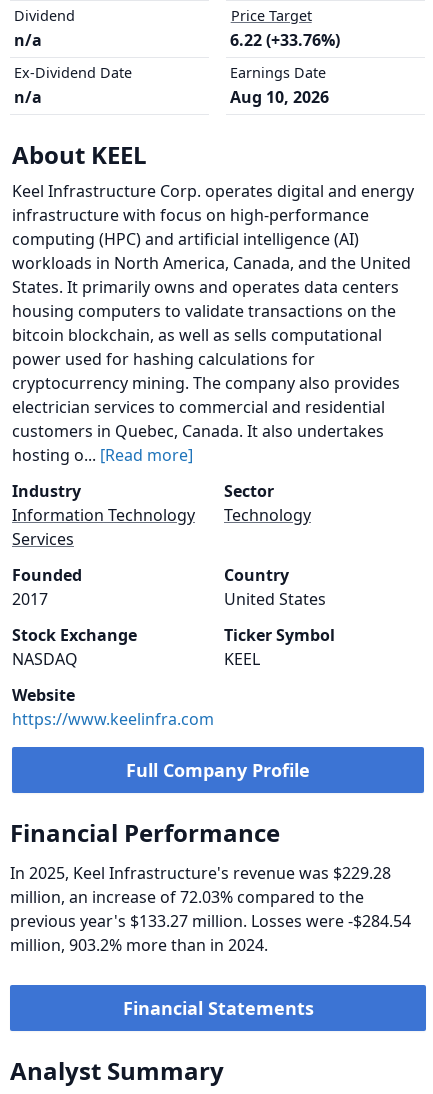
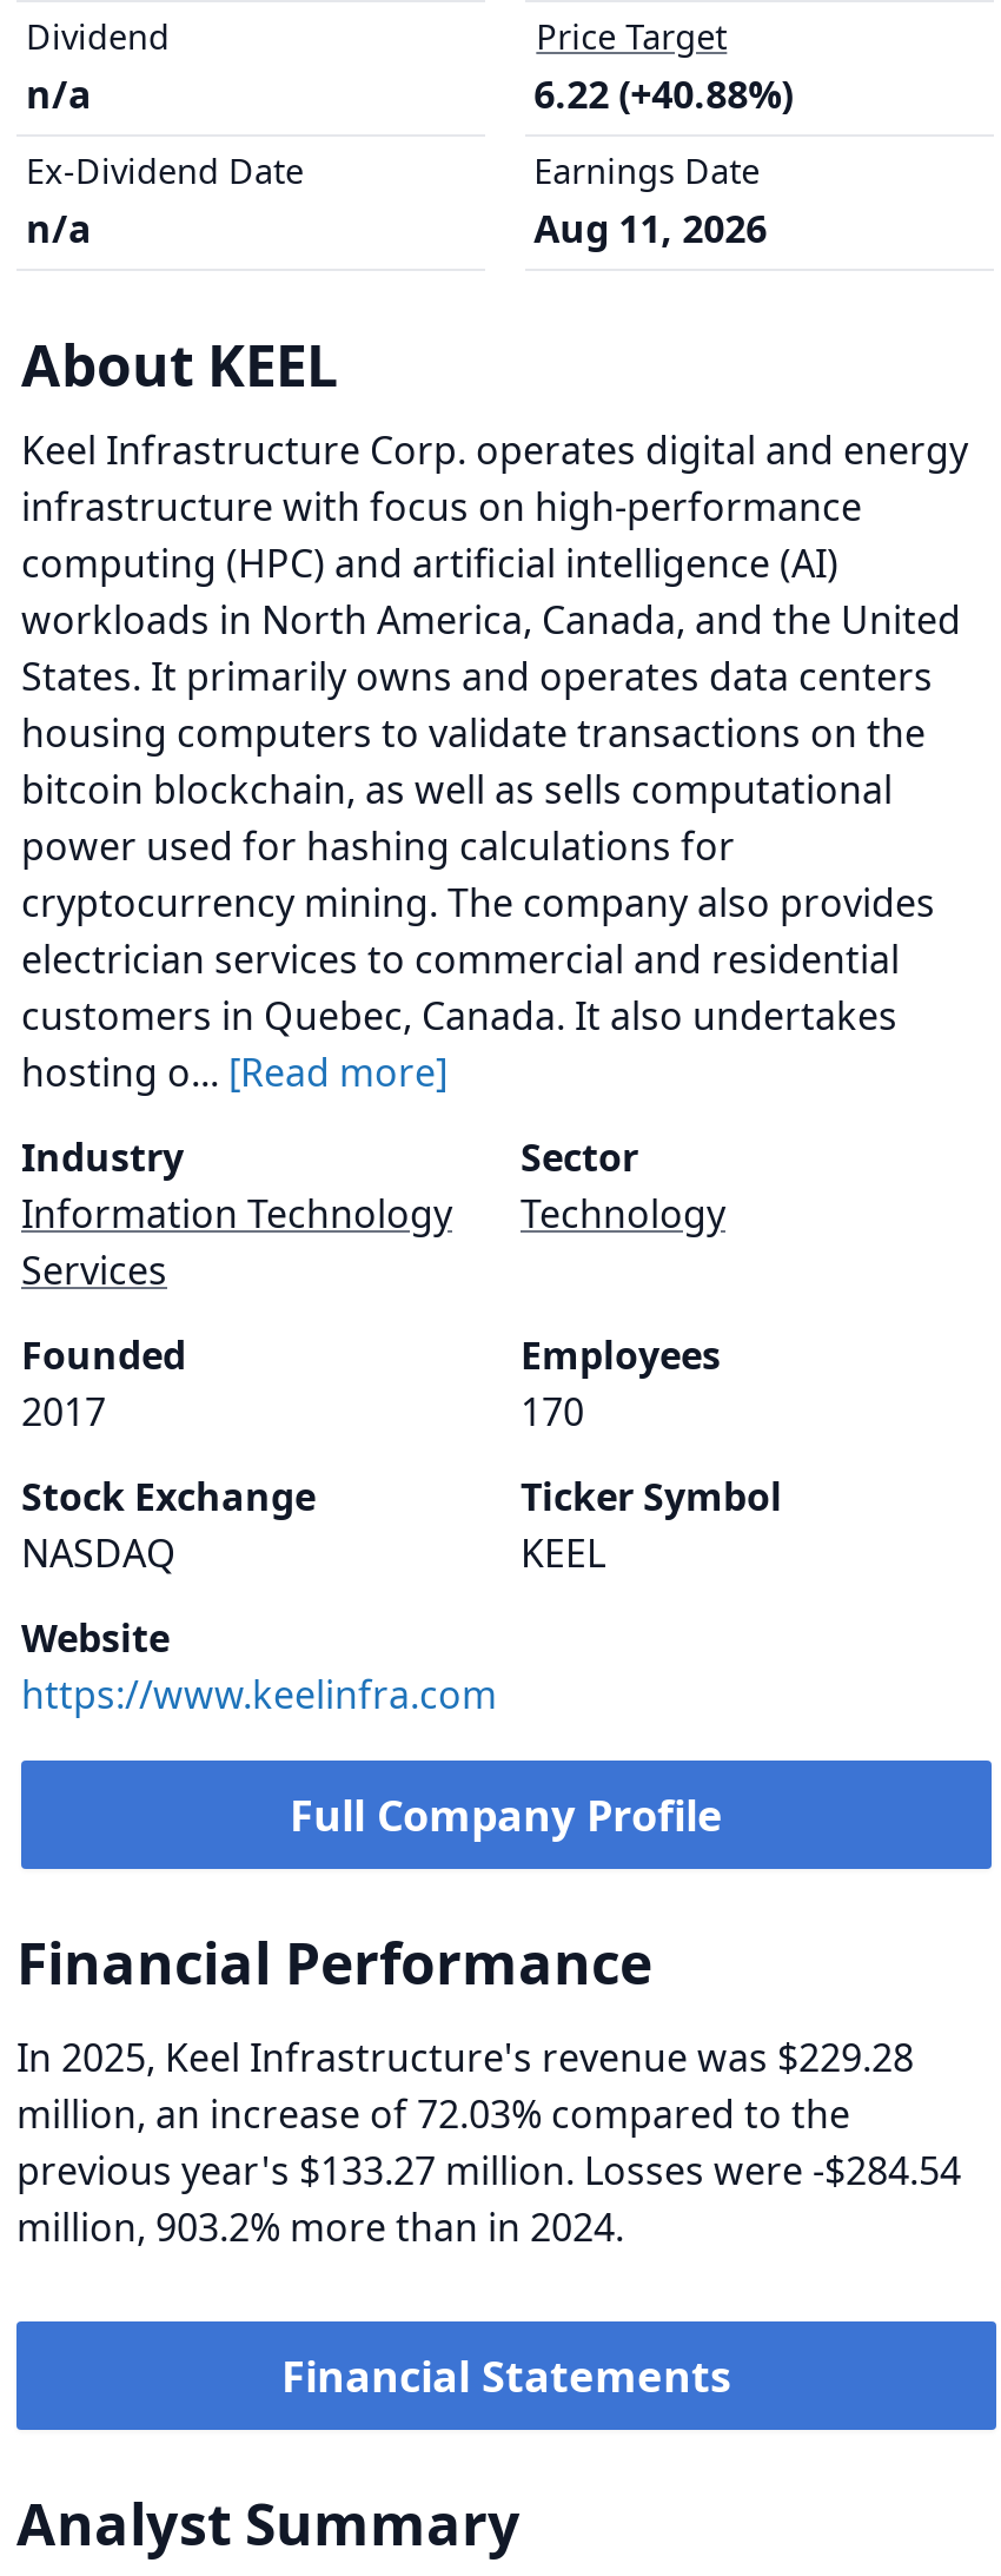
- 6.22 (+33.76%)
+ 6.22 (+40.88%)

- Aug 10, 2026
+ Aug 11, 2026

- Country
- United States
+ Employees
+ 170
